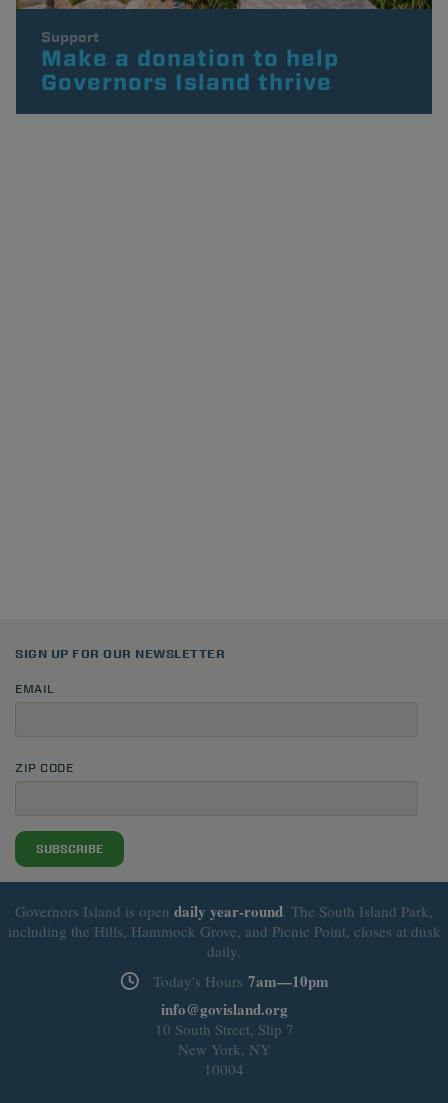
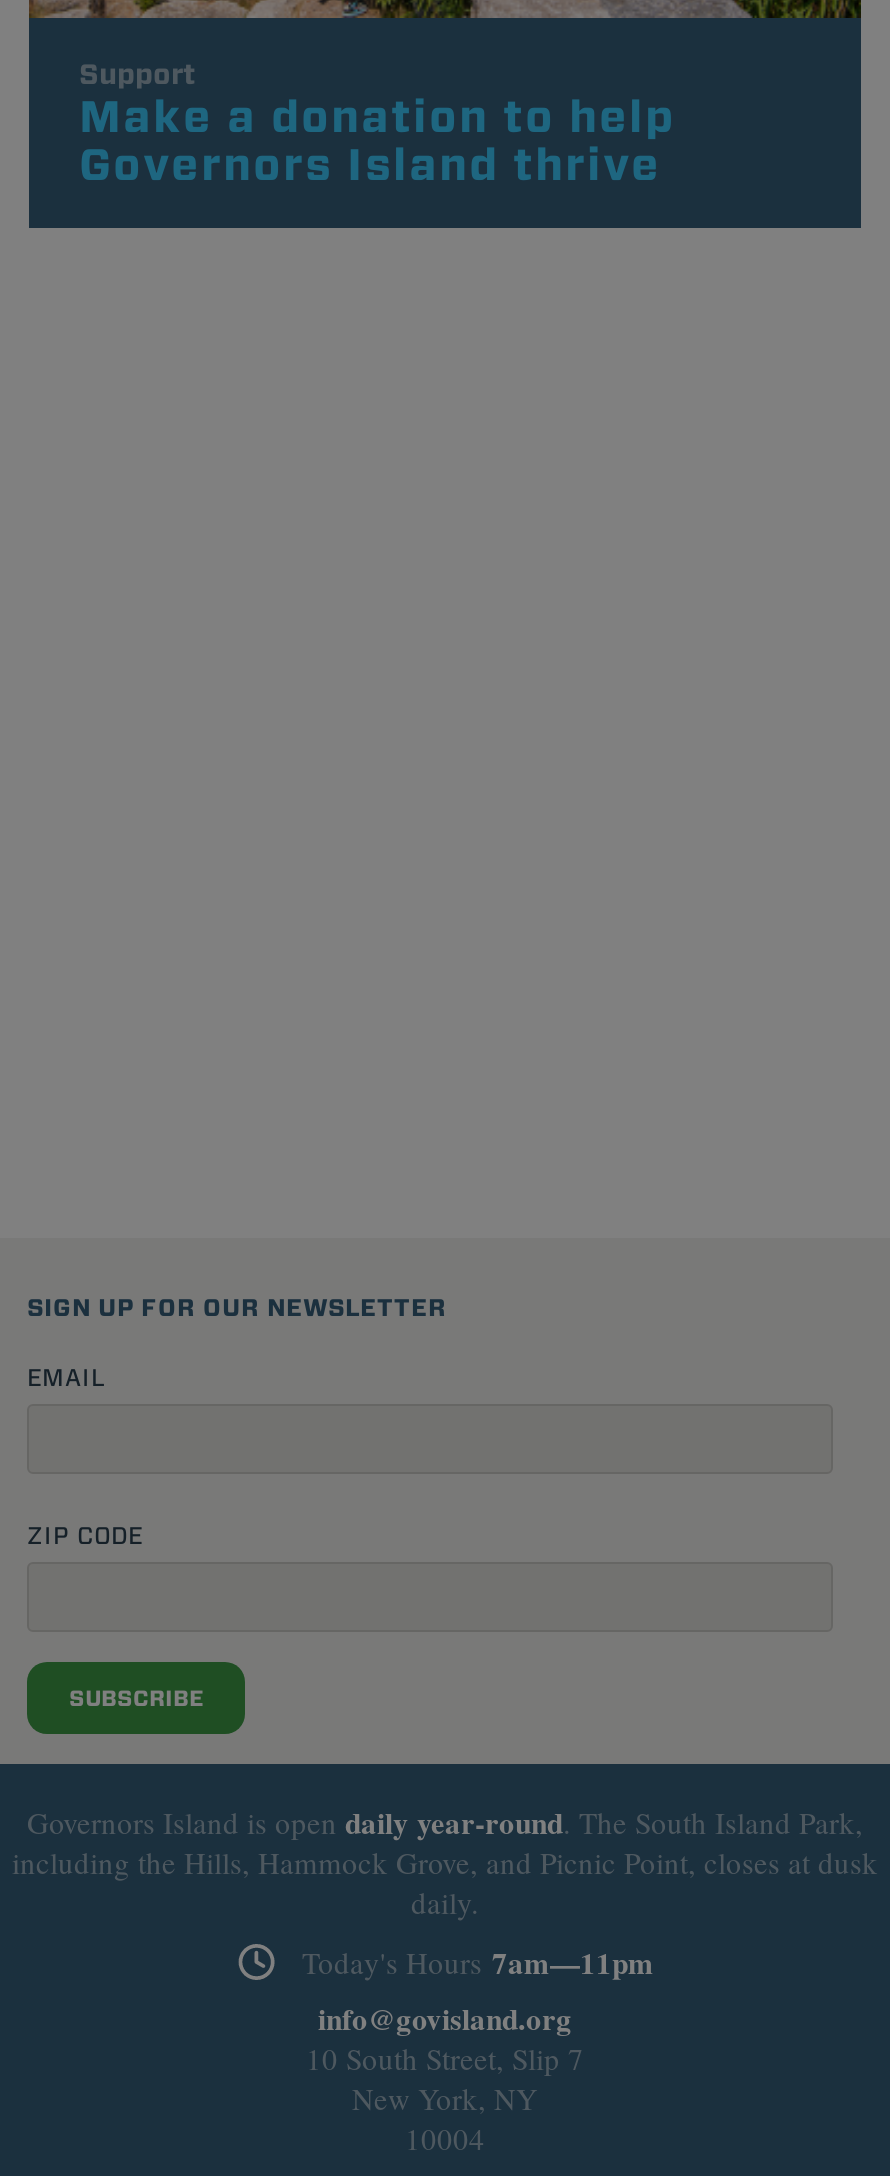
- Today's Hours 7am—10pm
+ Today's Hours 7am—11pm
